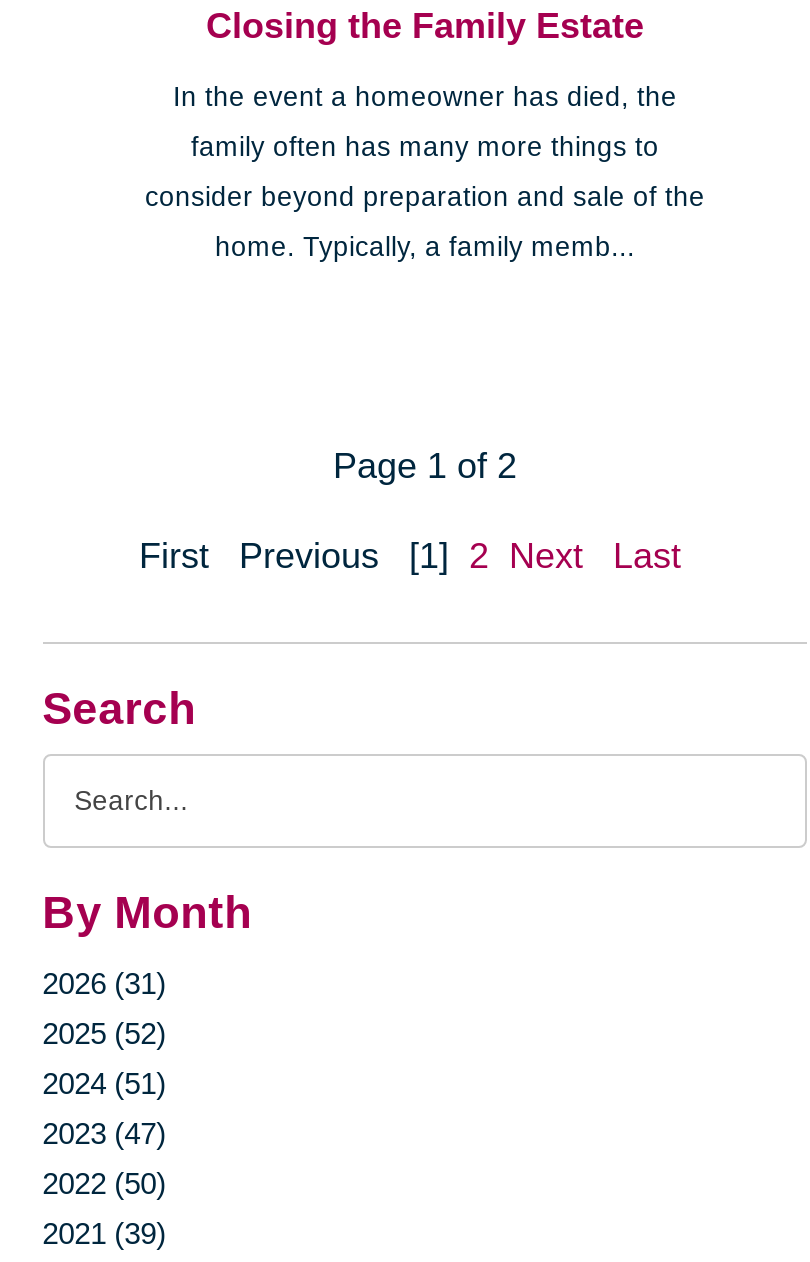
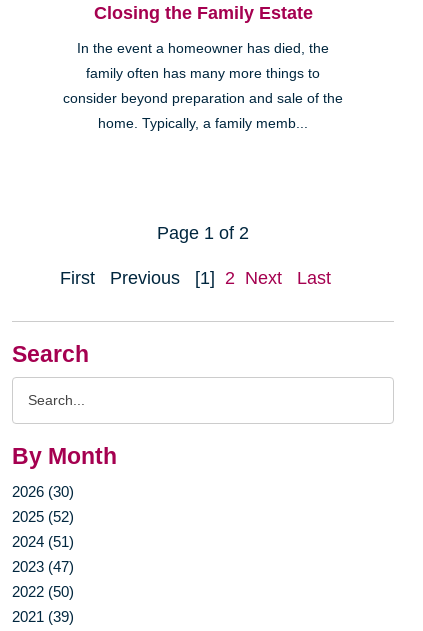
- 2026 (31)
+ 2026 (30)
